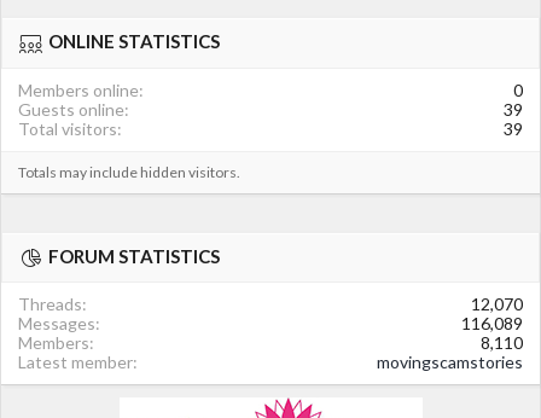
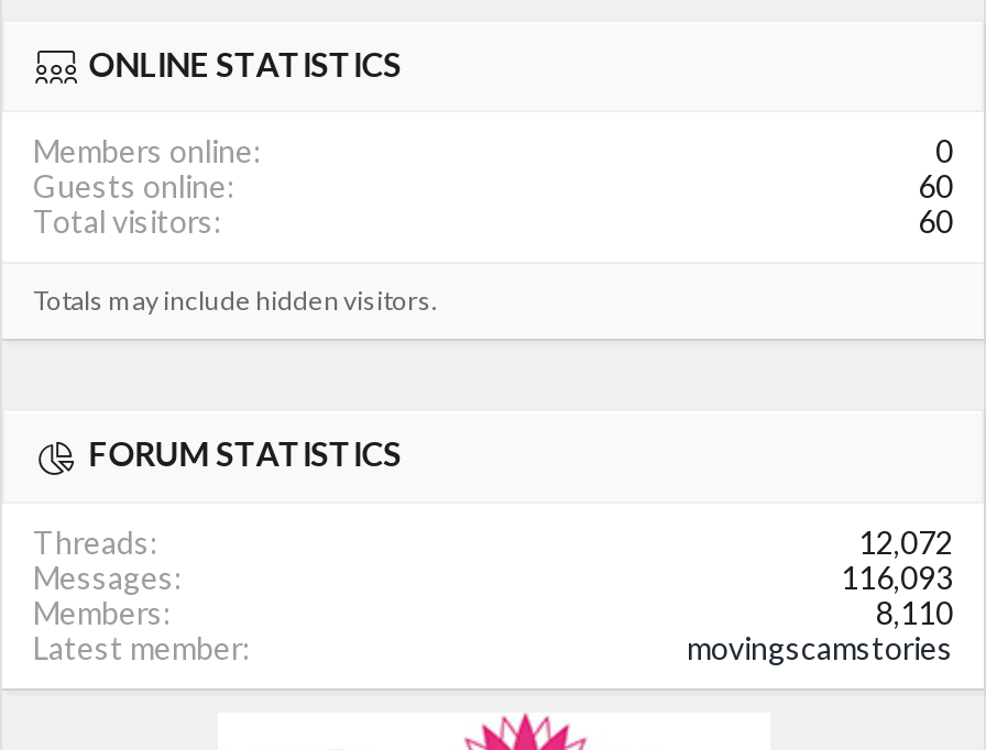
- 39
+ 60

- 39
+ 60

- 12,070
+ 12,072

- 116,089
+ 116,093
